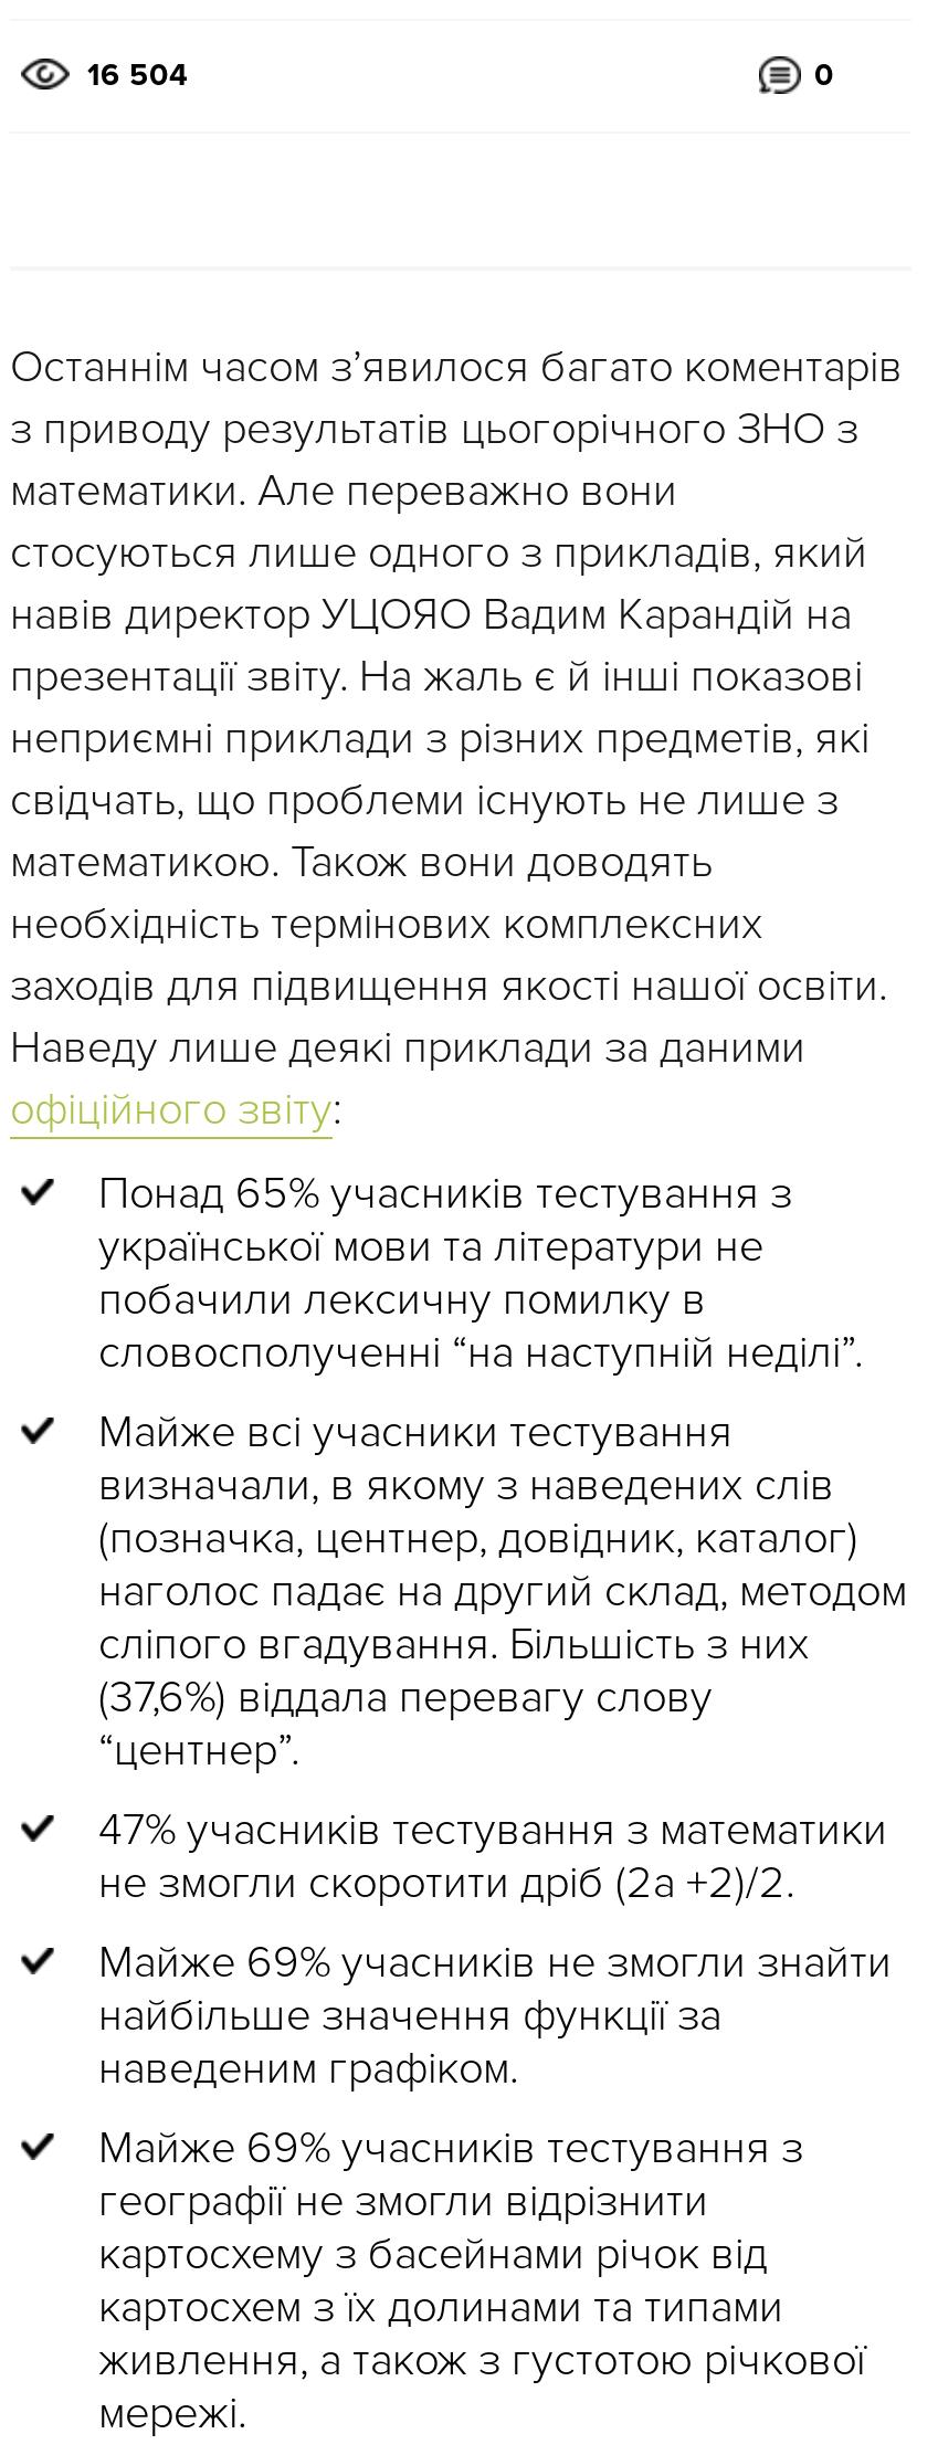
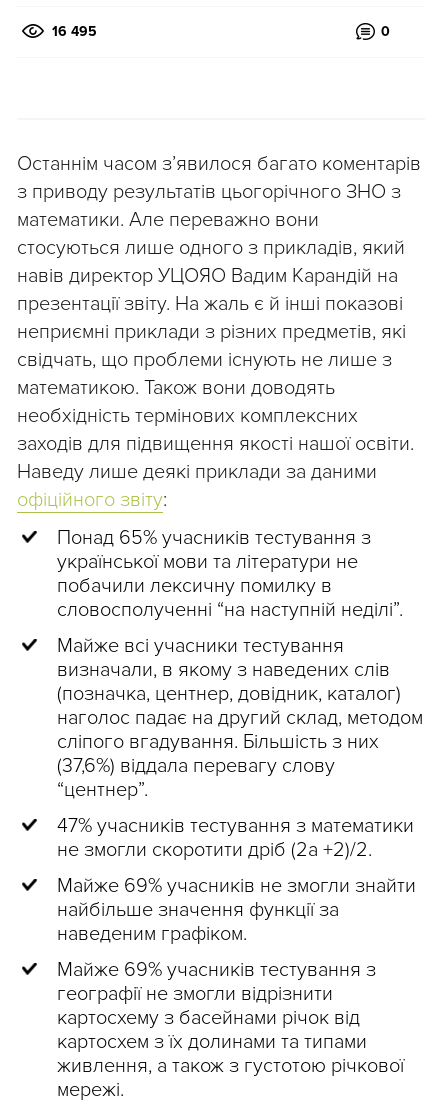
- 16 504
+ 16 495
